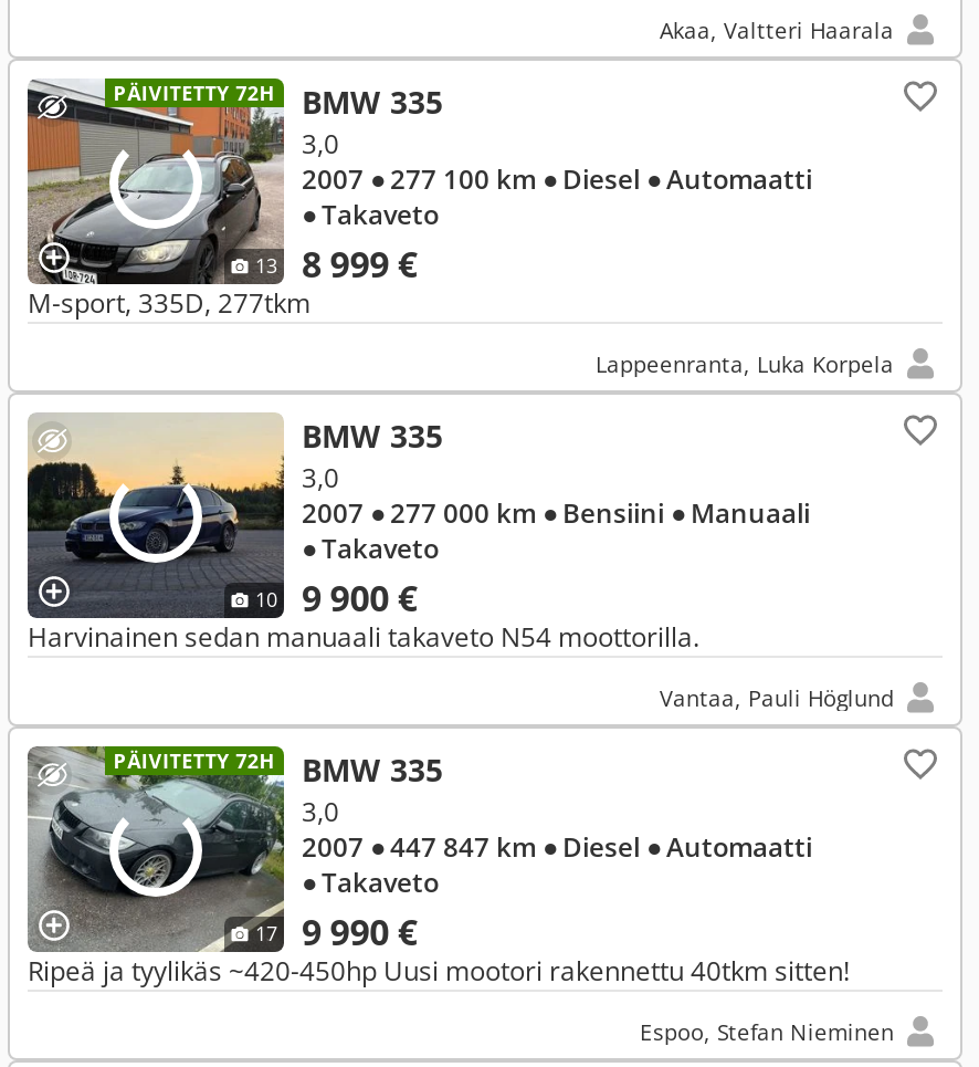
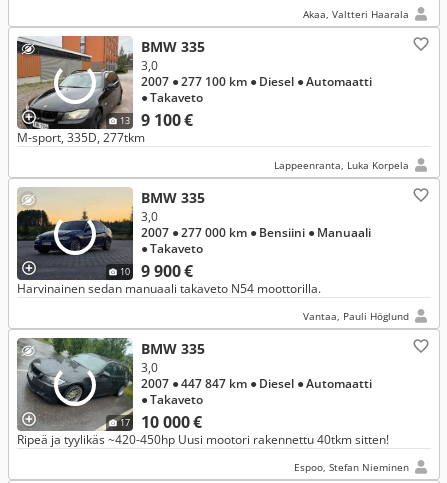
- PÄIVITETTY 72H

- 13 8 999 €
+ 13 9 100 €

- PÄIVITETTY 72H

- 17 9 990 €
+ 17 10 000 €
